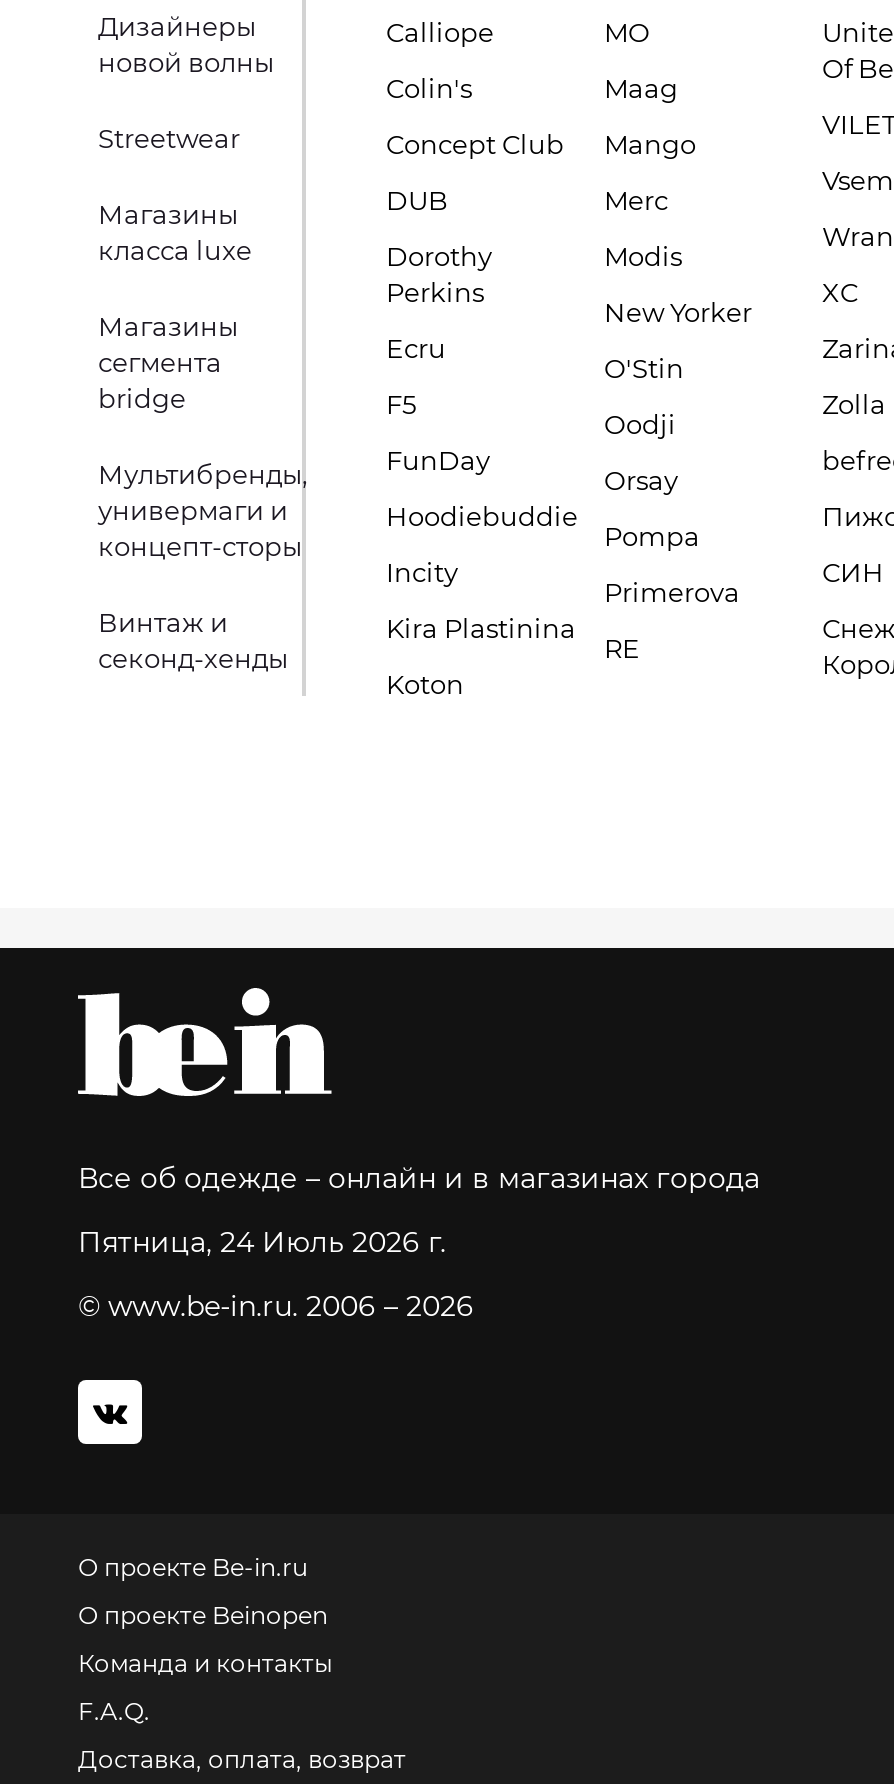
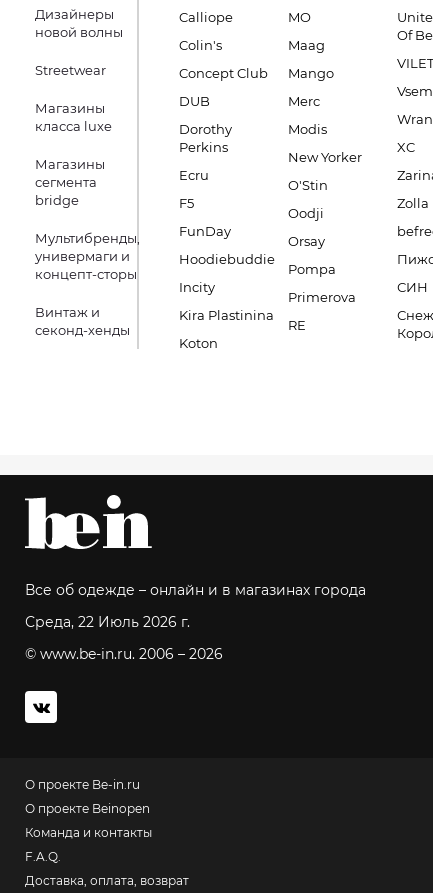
- Пятница, 24 Июль 2026 г.
+ Среда, 22 Июль 2026 г.
